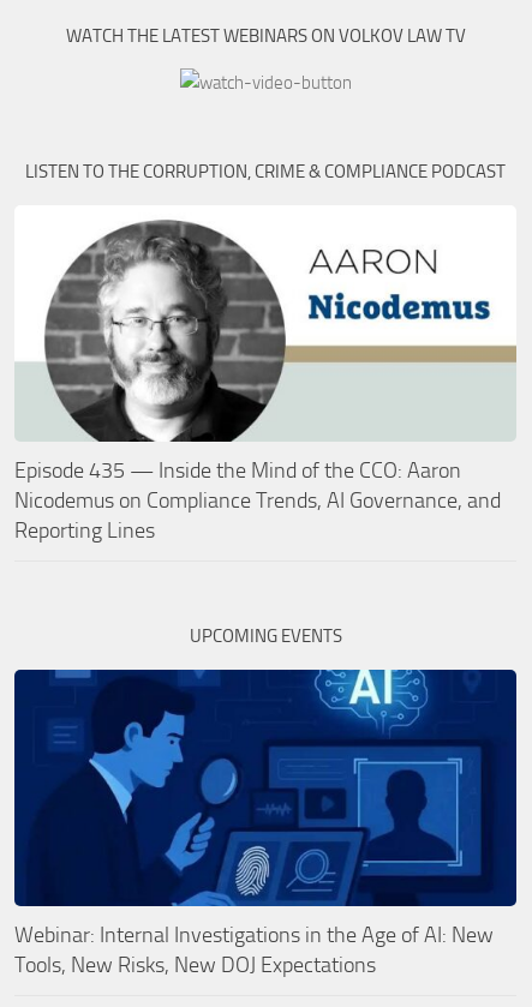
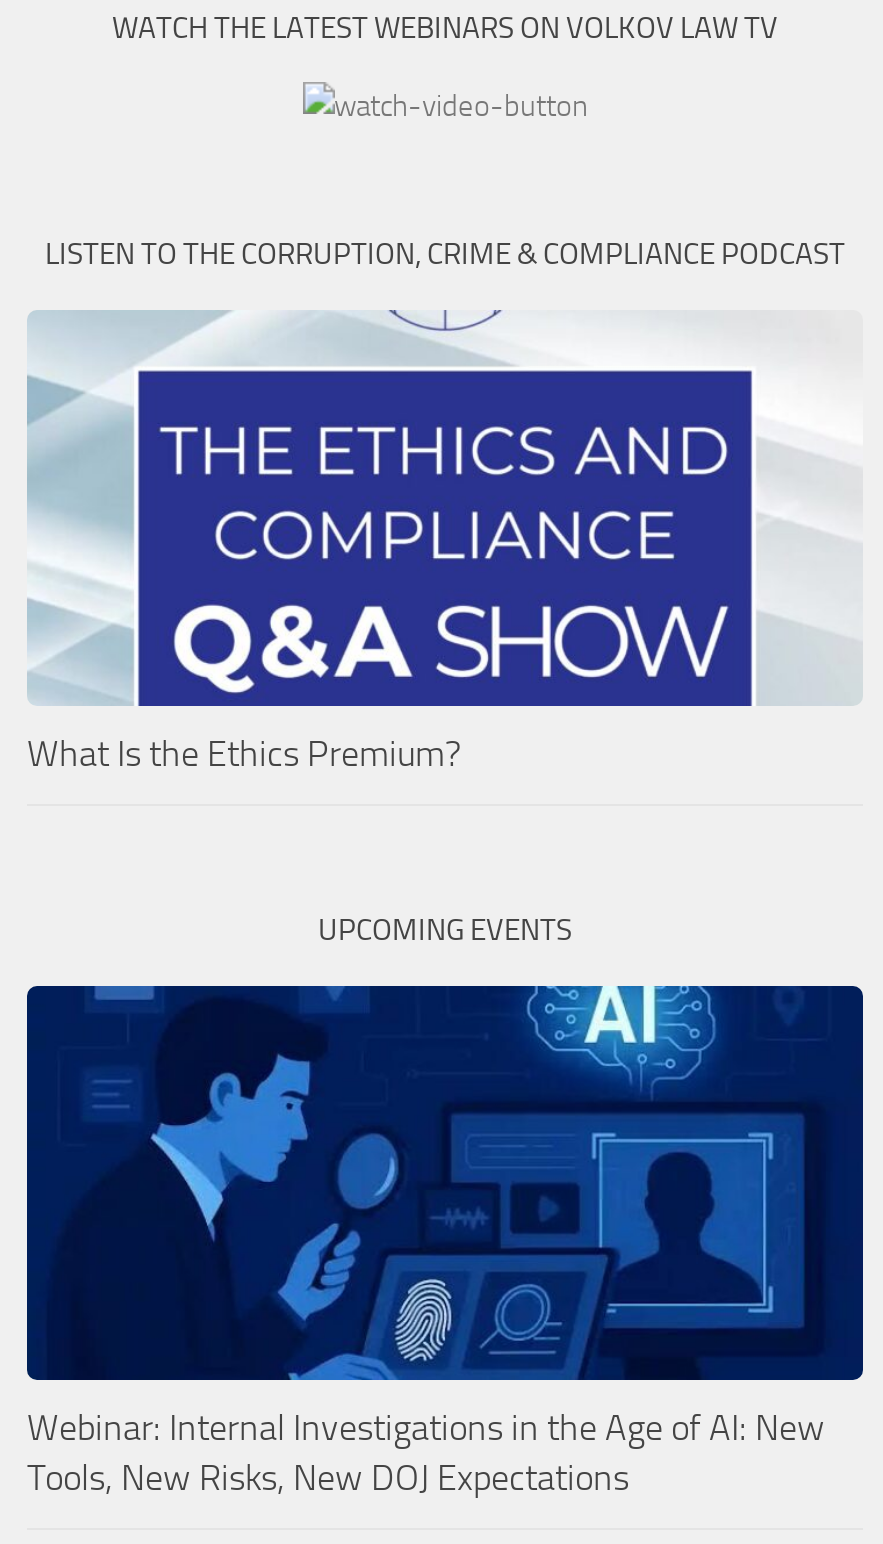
- [image]
+ [image]

- Episode 435 — Inside the Mind of the CCO: Aaron
- Nicodemus on Compliance Trends, AI Governance, and
- Reporting Lines
+ What Is the Ethics Premium?
